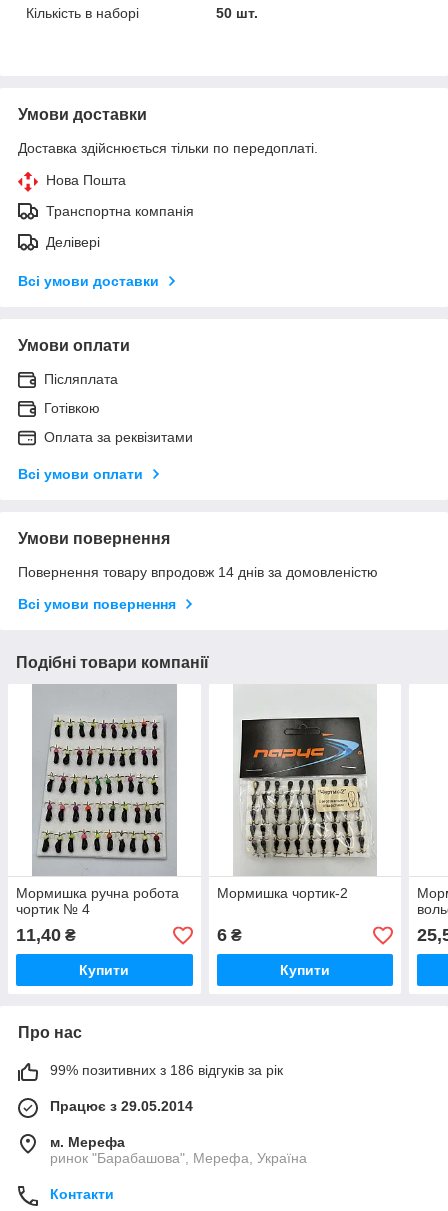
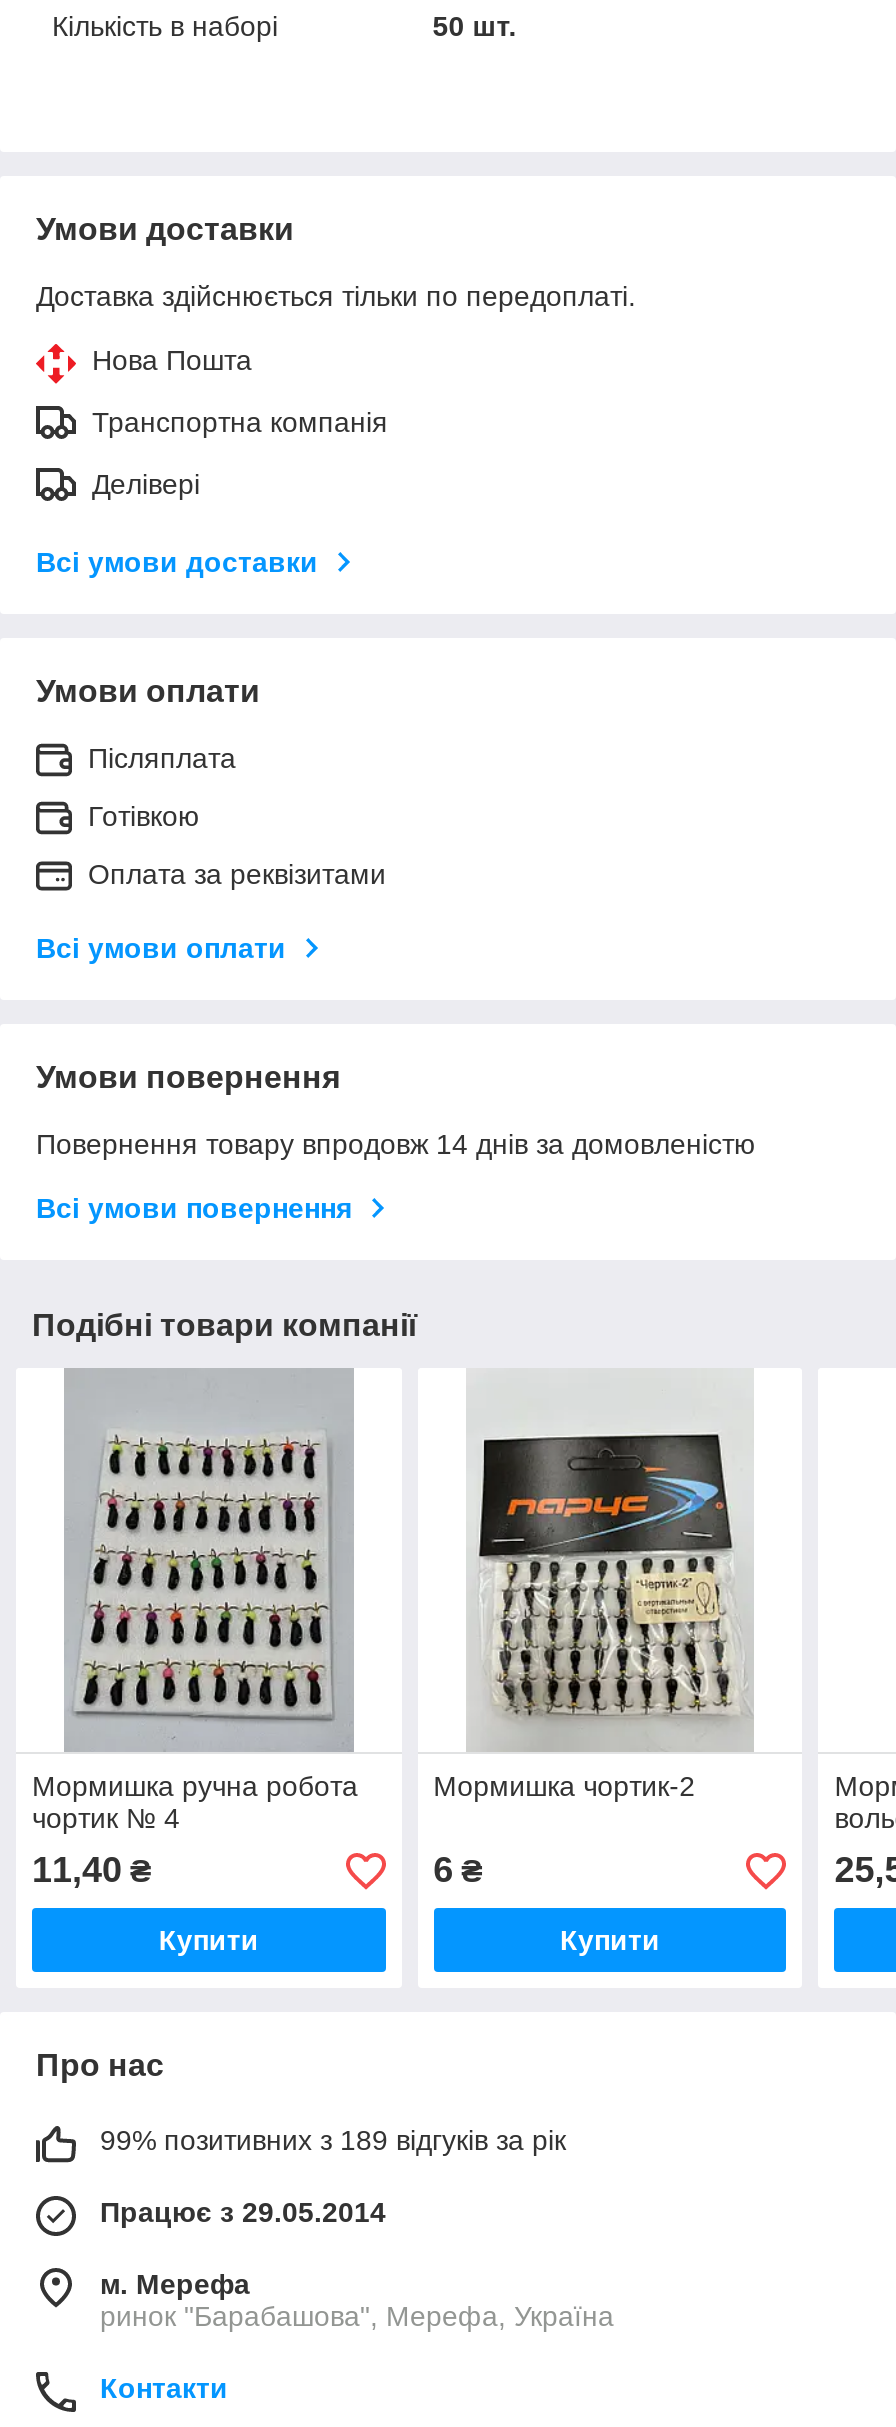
- 99% позитивних з 186 відгуків за рік
+ 99% позитивних з 189 відгуків за рік
